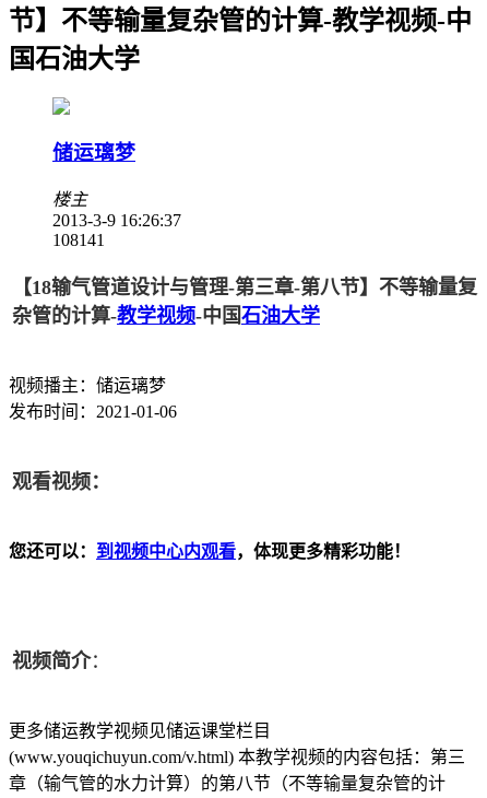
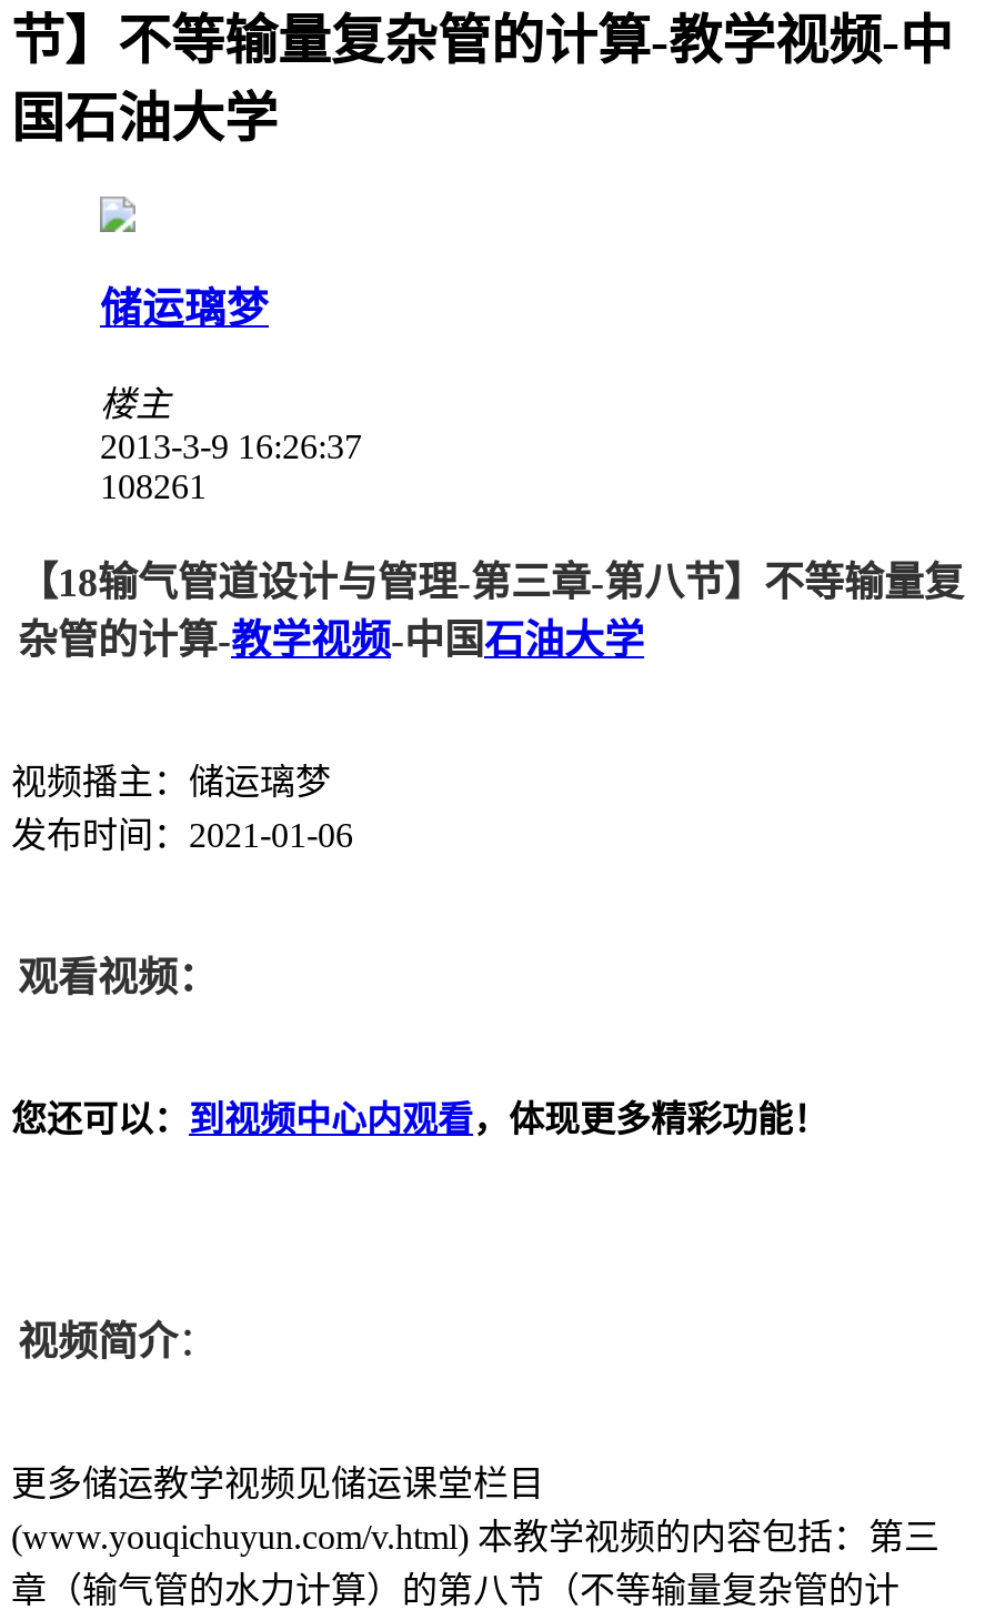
- 108141
+ 108261
